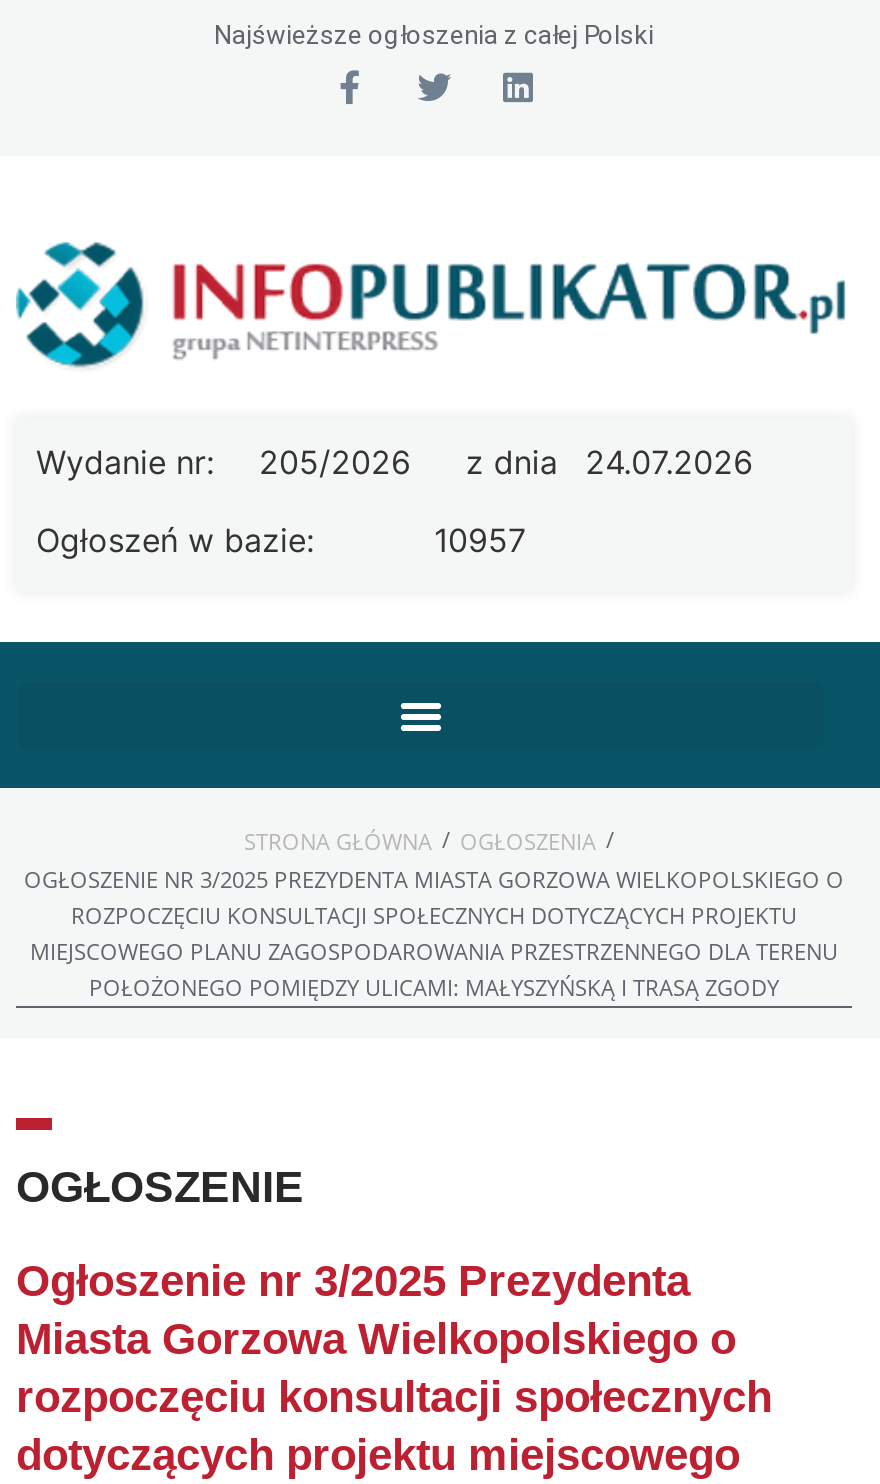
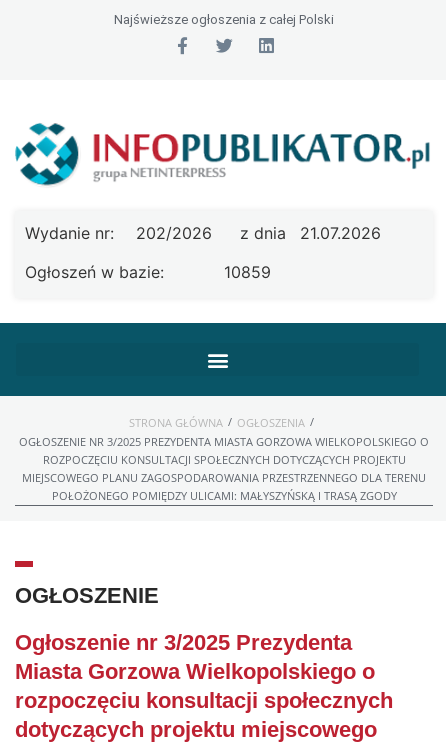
- 205/2026
+ 202/2026

- 24.07.2026
+ 21.07.2026

- 10957
+ 10859
